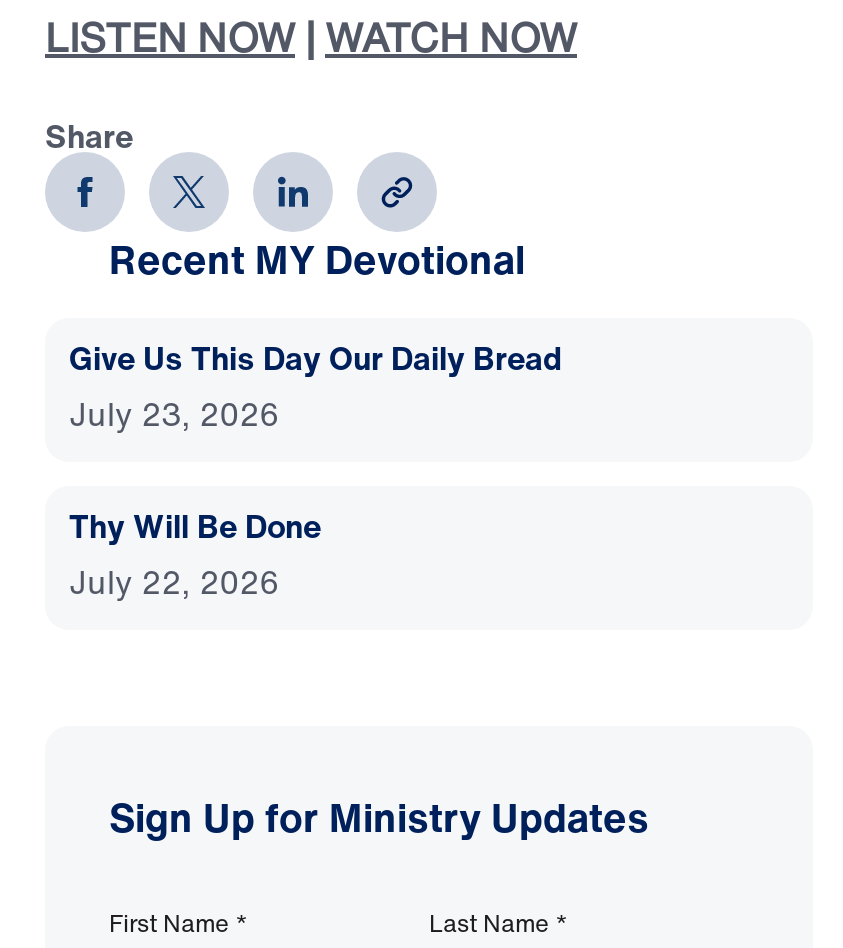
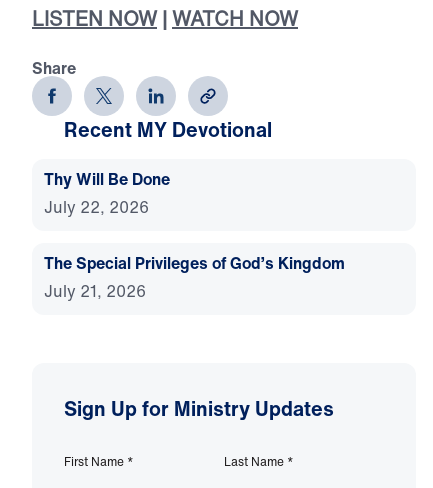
- Give Us This Day Our Daily Bread
- July 23, 2026

moved up: Thy Will Be Done | July 22, 2026

+ The Special Privileges of God’s Kingdom
+ July 21, 2026
